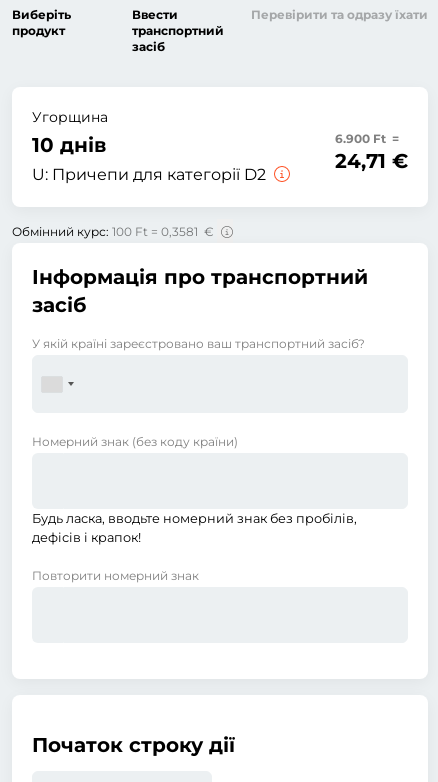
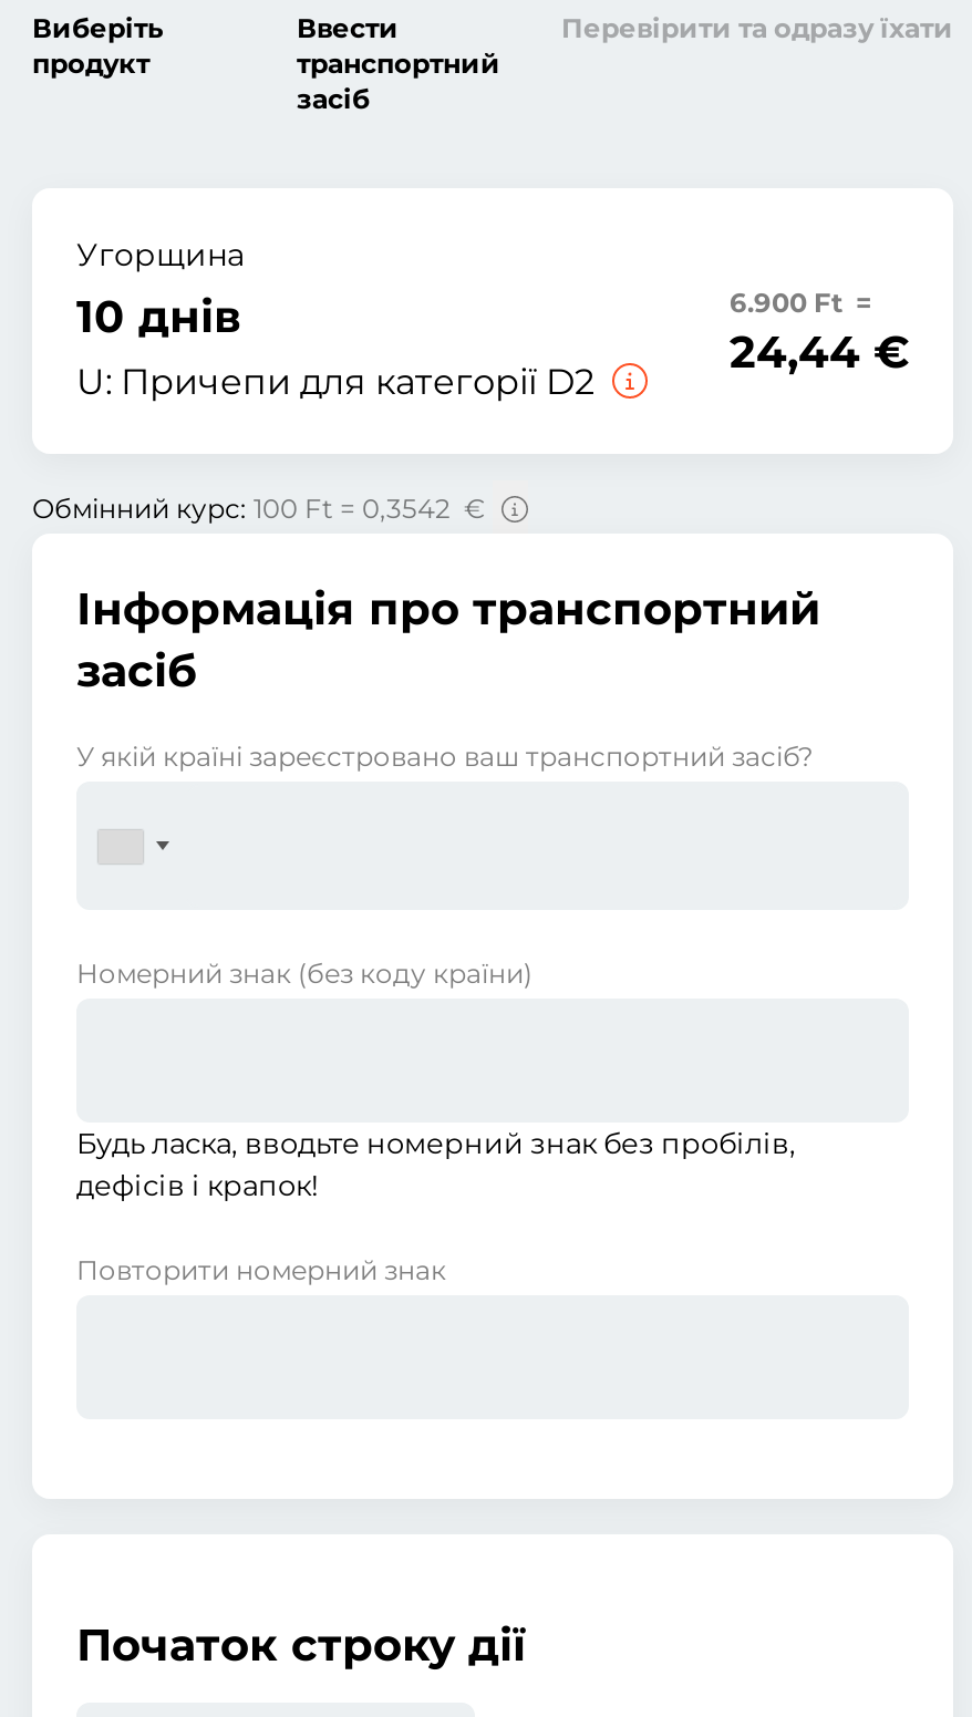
- 24,71 €
+ 24,44 €

- Обмінний курс: 100 Ft = 0,3581 €
+ Обмінний курс: 100 Ft = 0,3542 €
